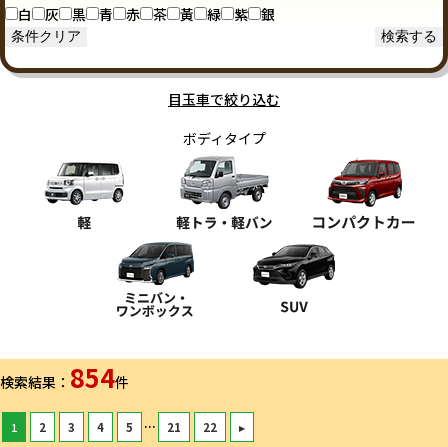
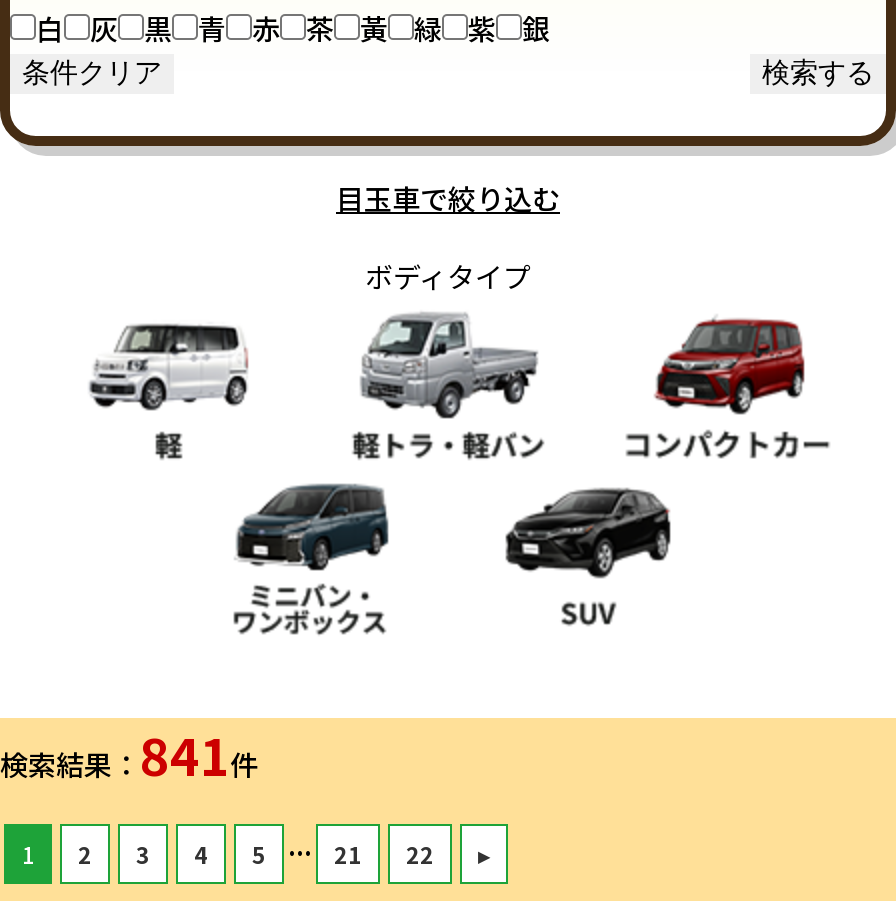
- 検索結果：854件
+ 検索結果：841件
